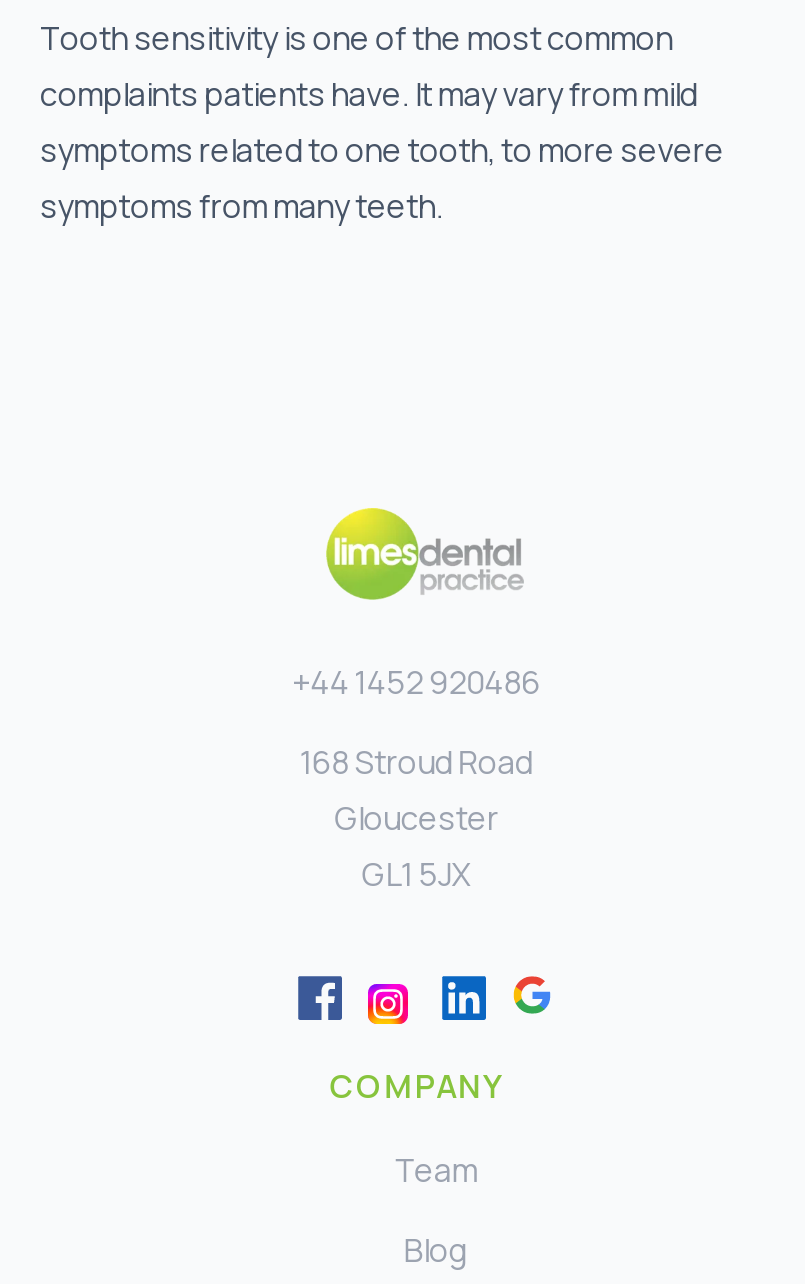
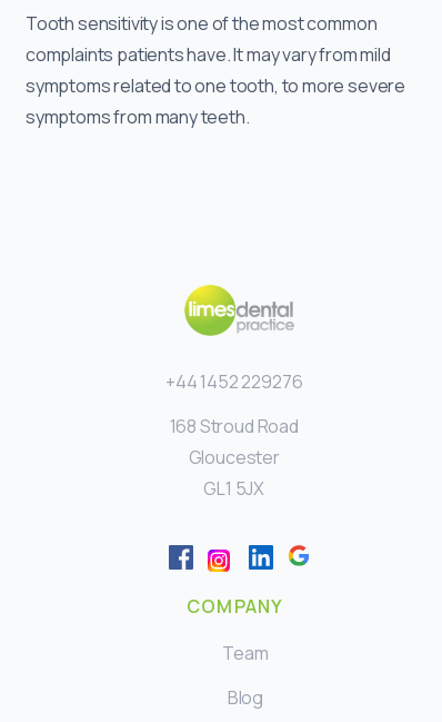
- +44 1452 920486
+ +44 1452 229276
